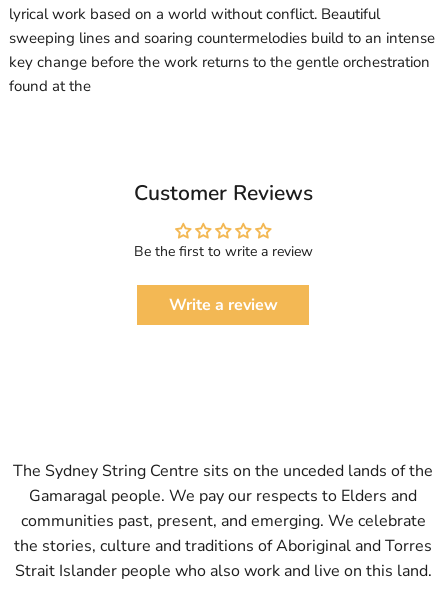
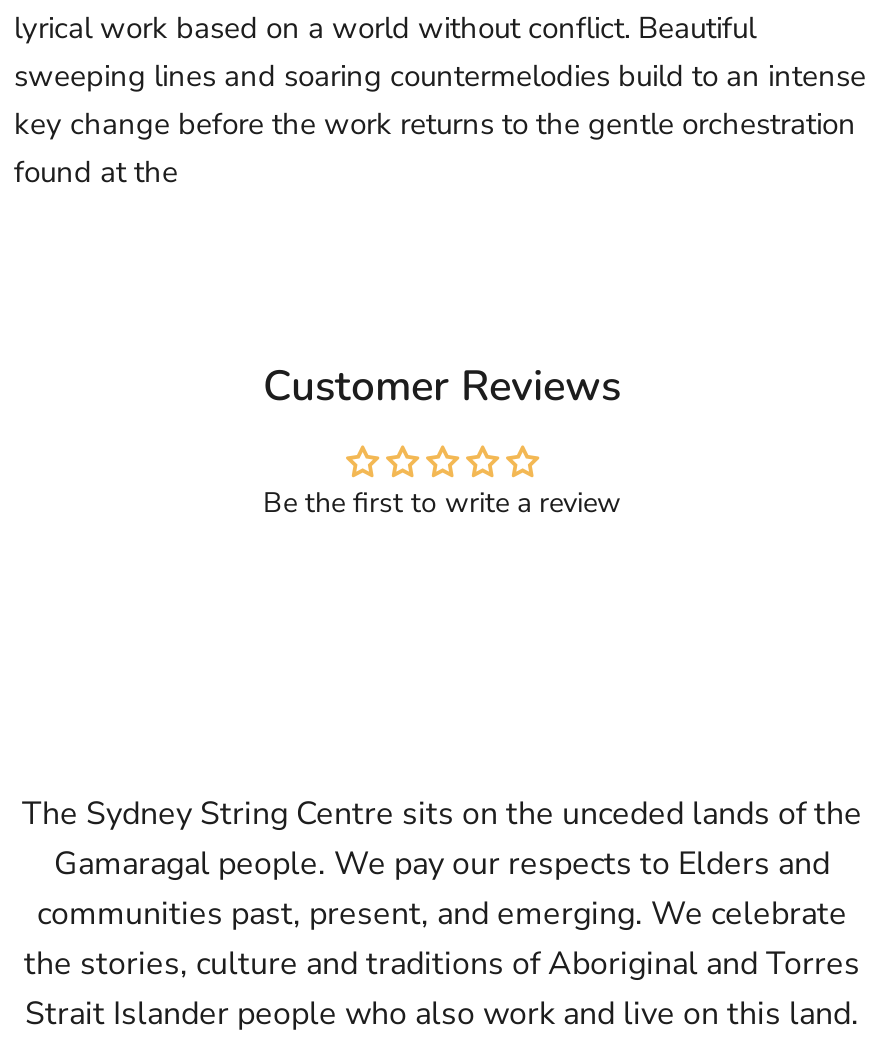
- Write a review
